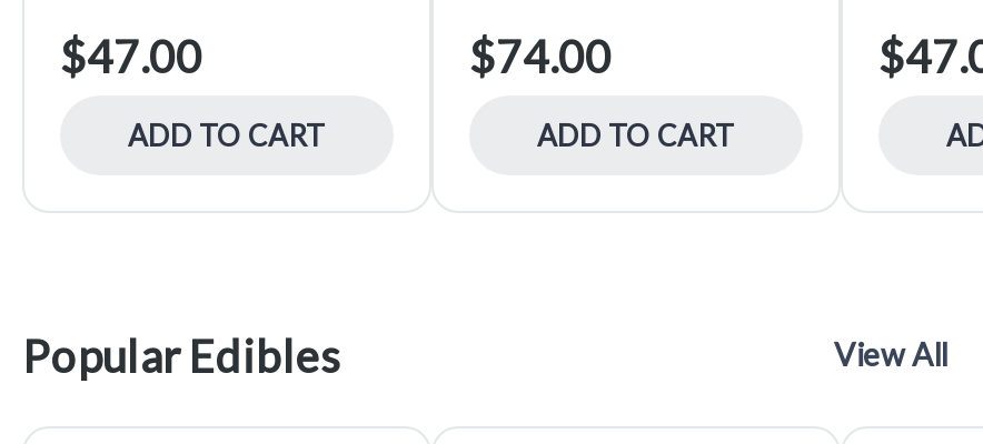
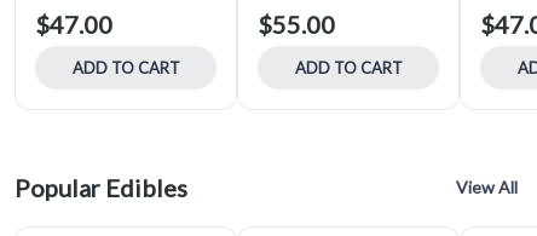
- $74.00
+ $55.00
